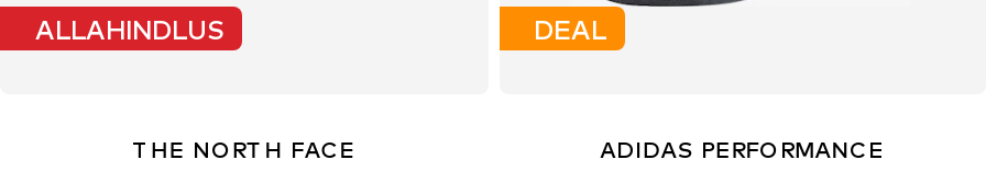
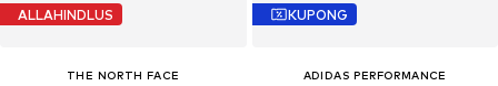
- DEAL
+ KUPONG
